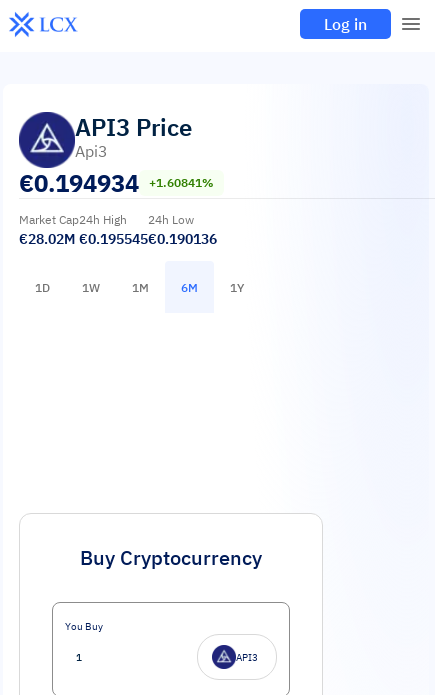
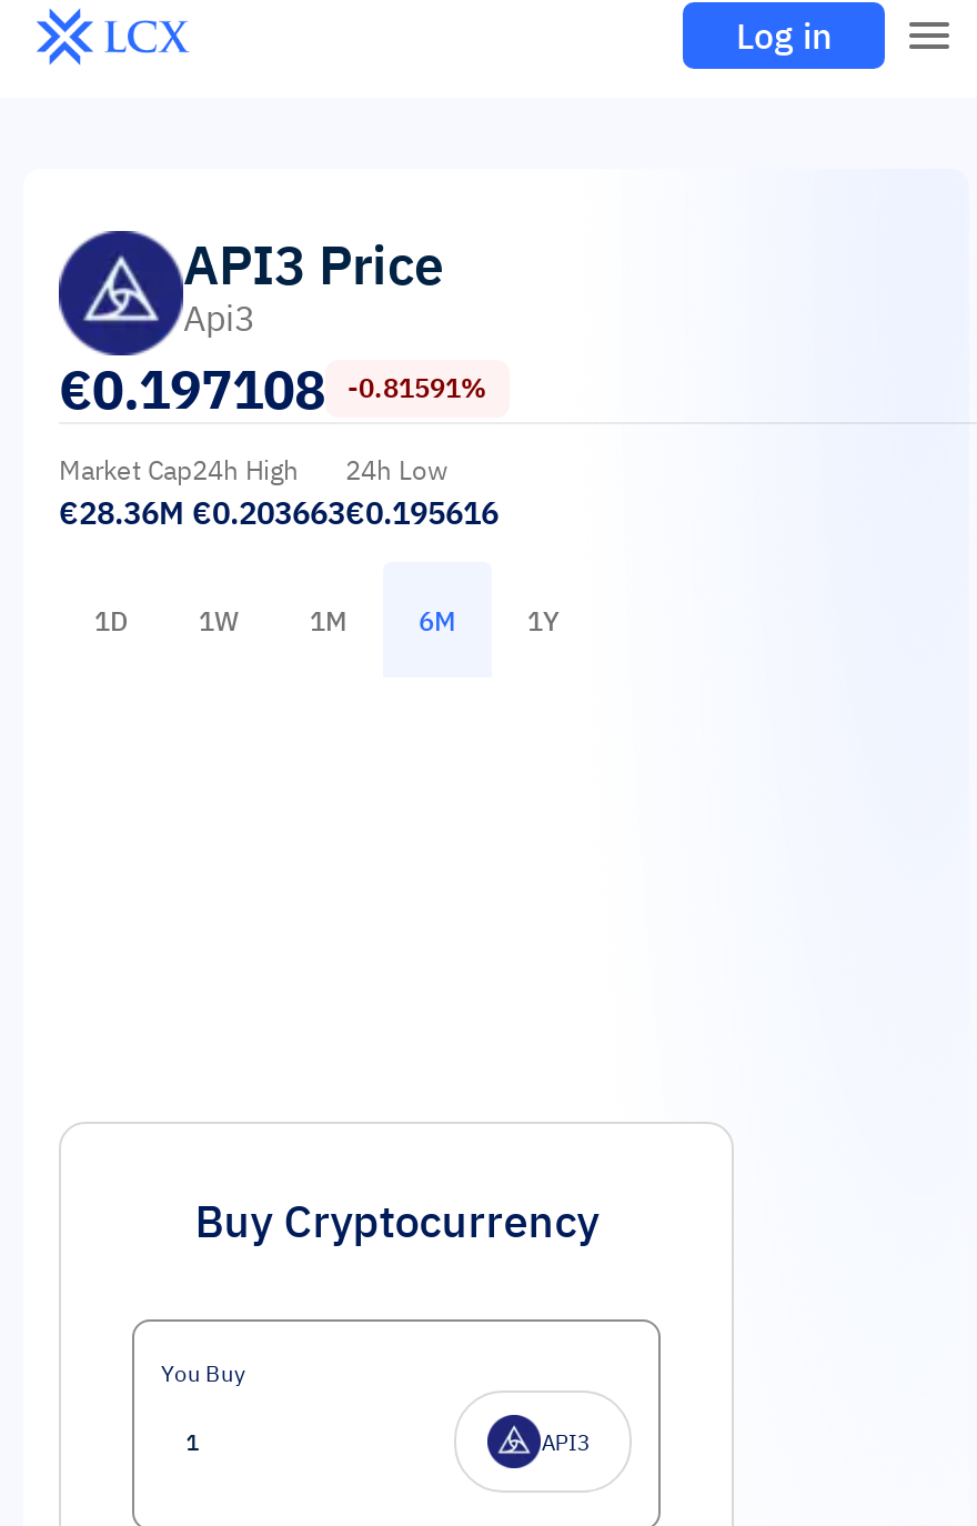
- €0.194934
+ €0.197108

- +1.60841%
+ -0.81591%

- €28.02M
+ €28.36M

- €0.195545
+ €0.203663

- €0.190136
+ €0.195616
